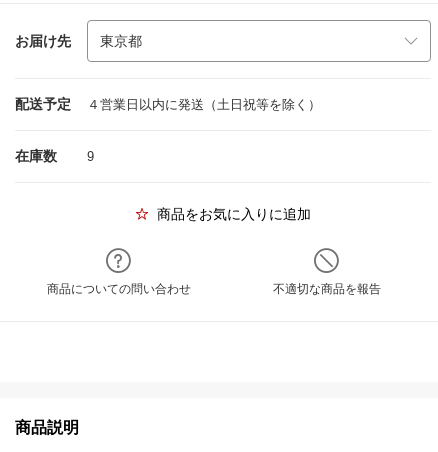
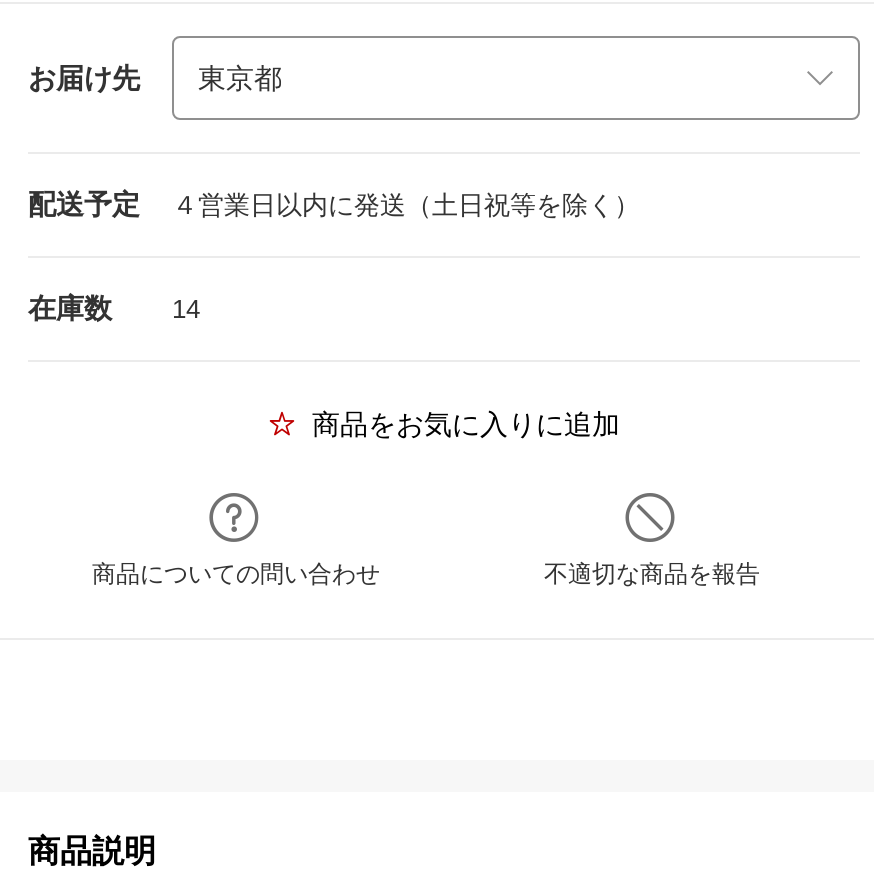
- 在庫数 9
+ 在庫数 14
